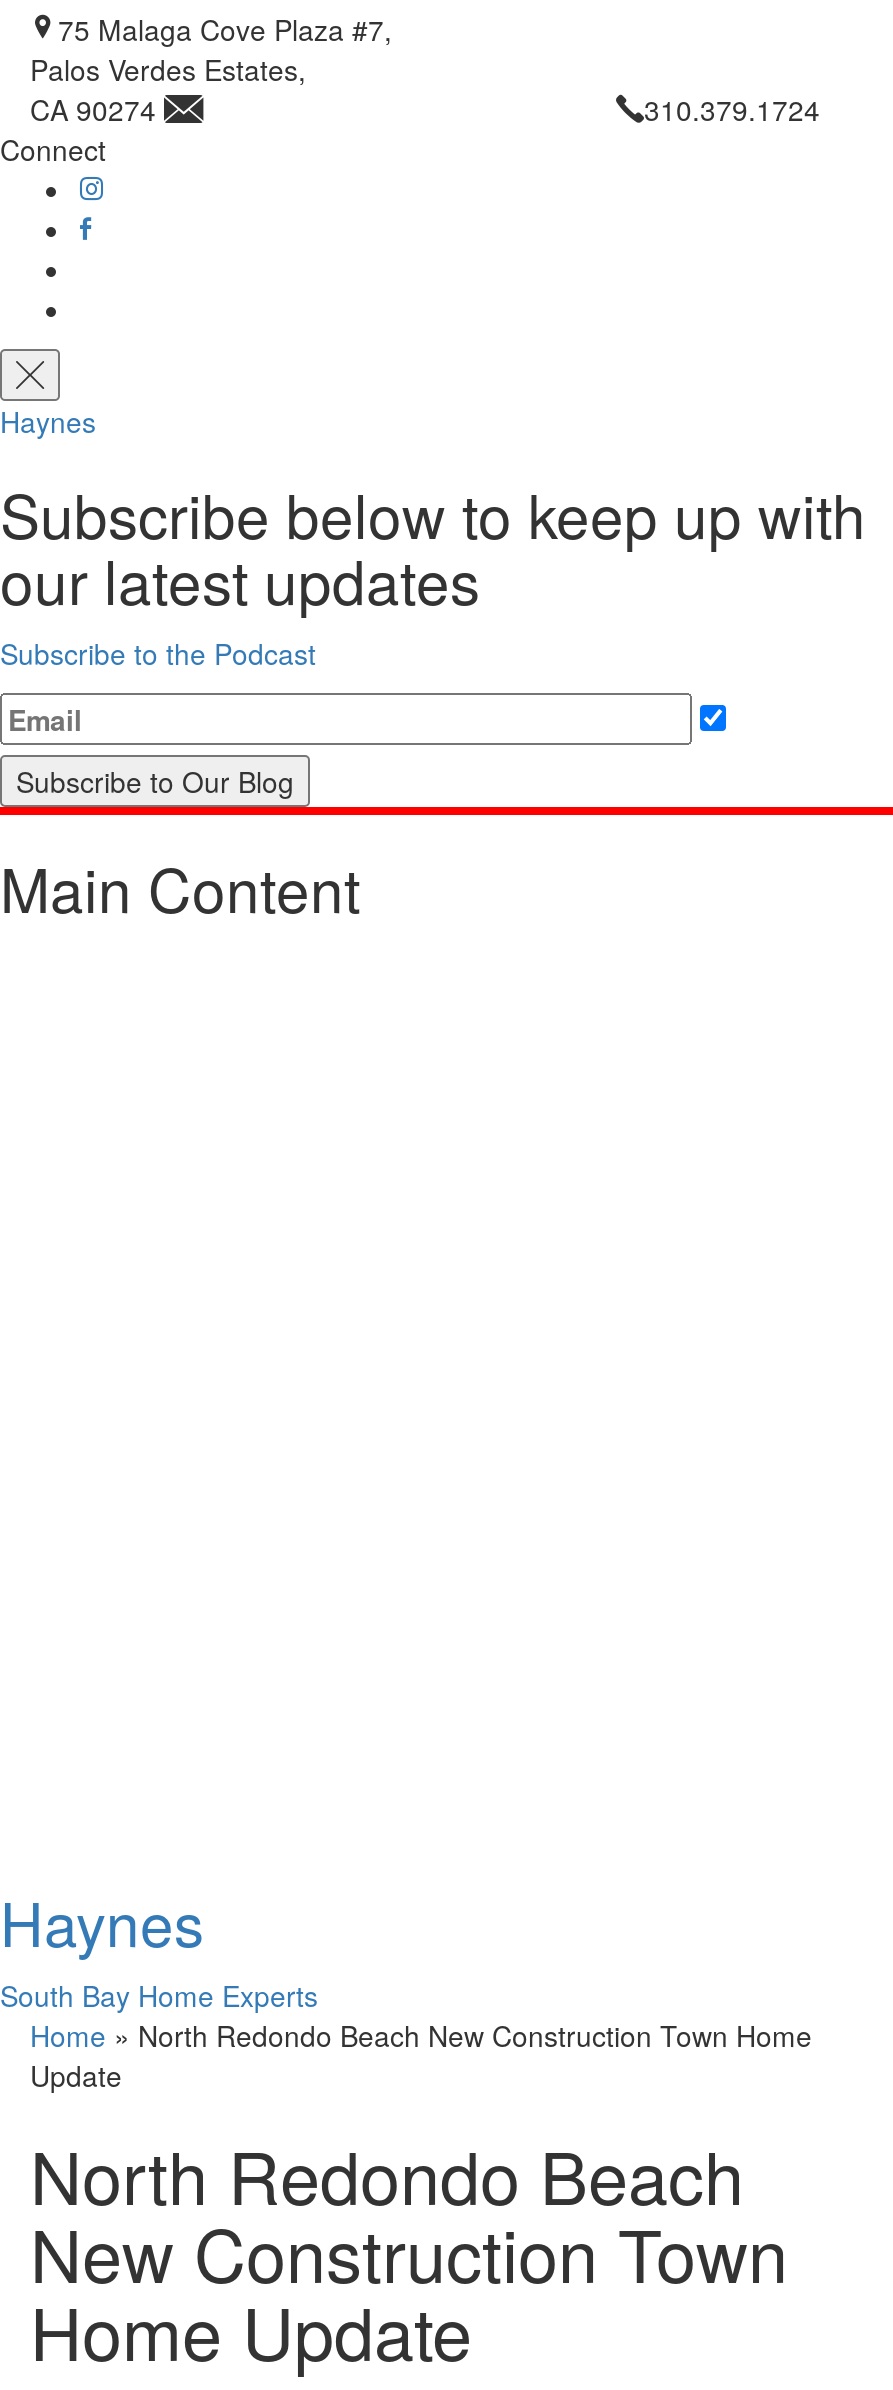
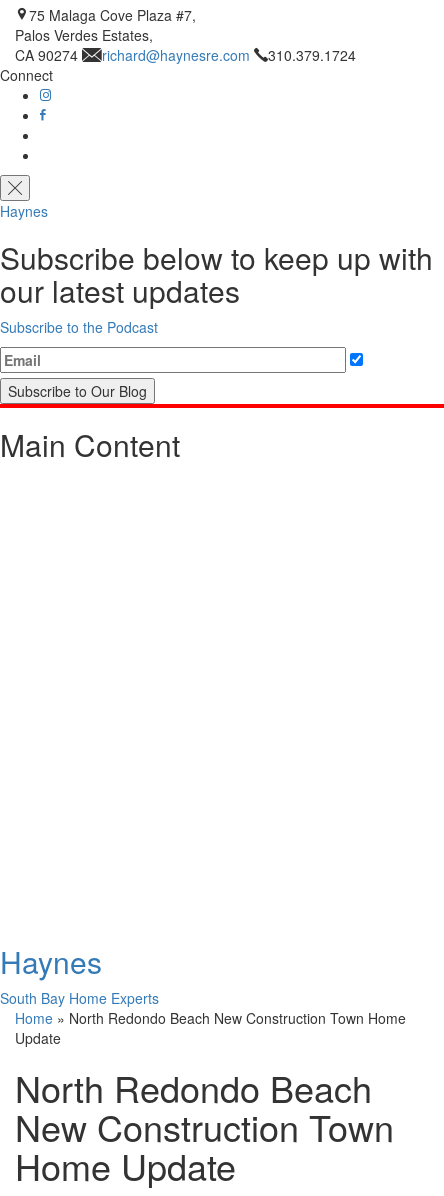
+ richard@haynesre.com
